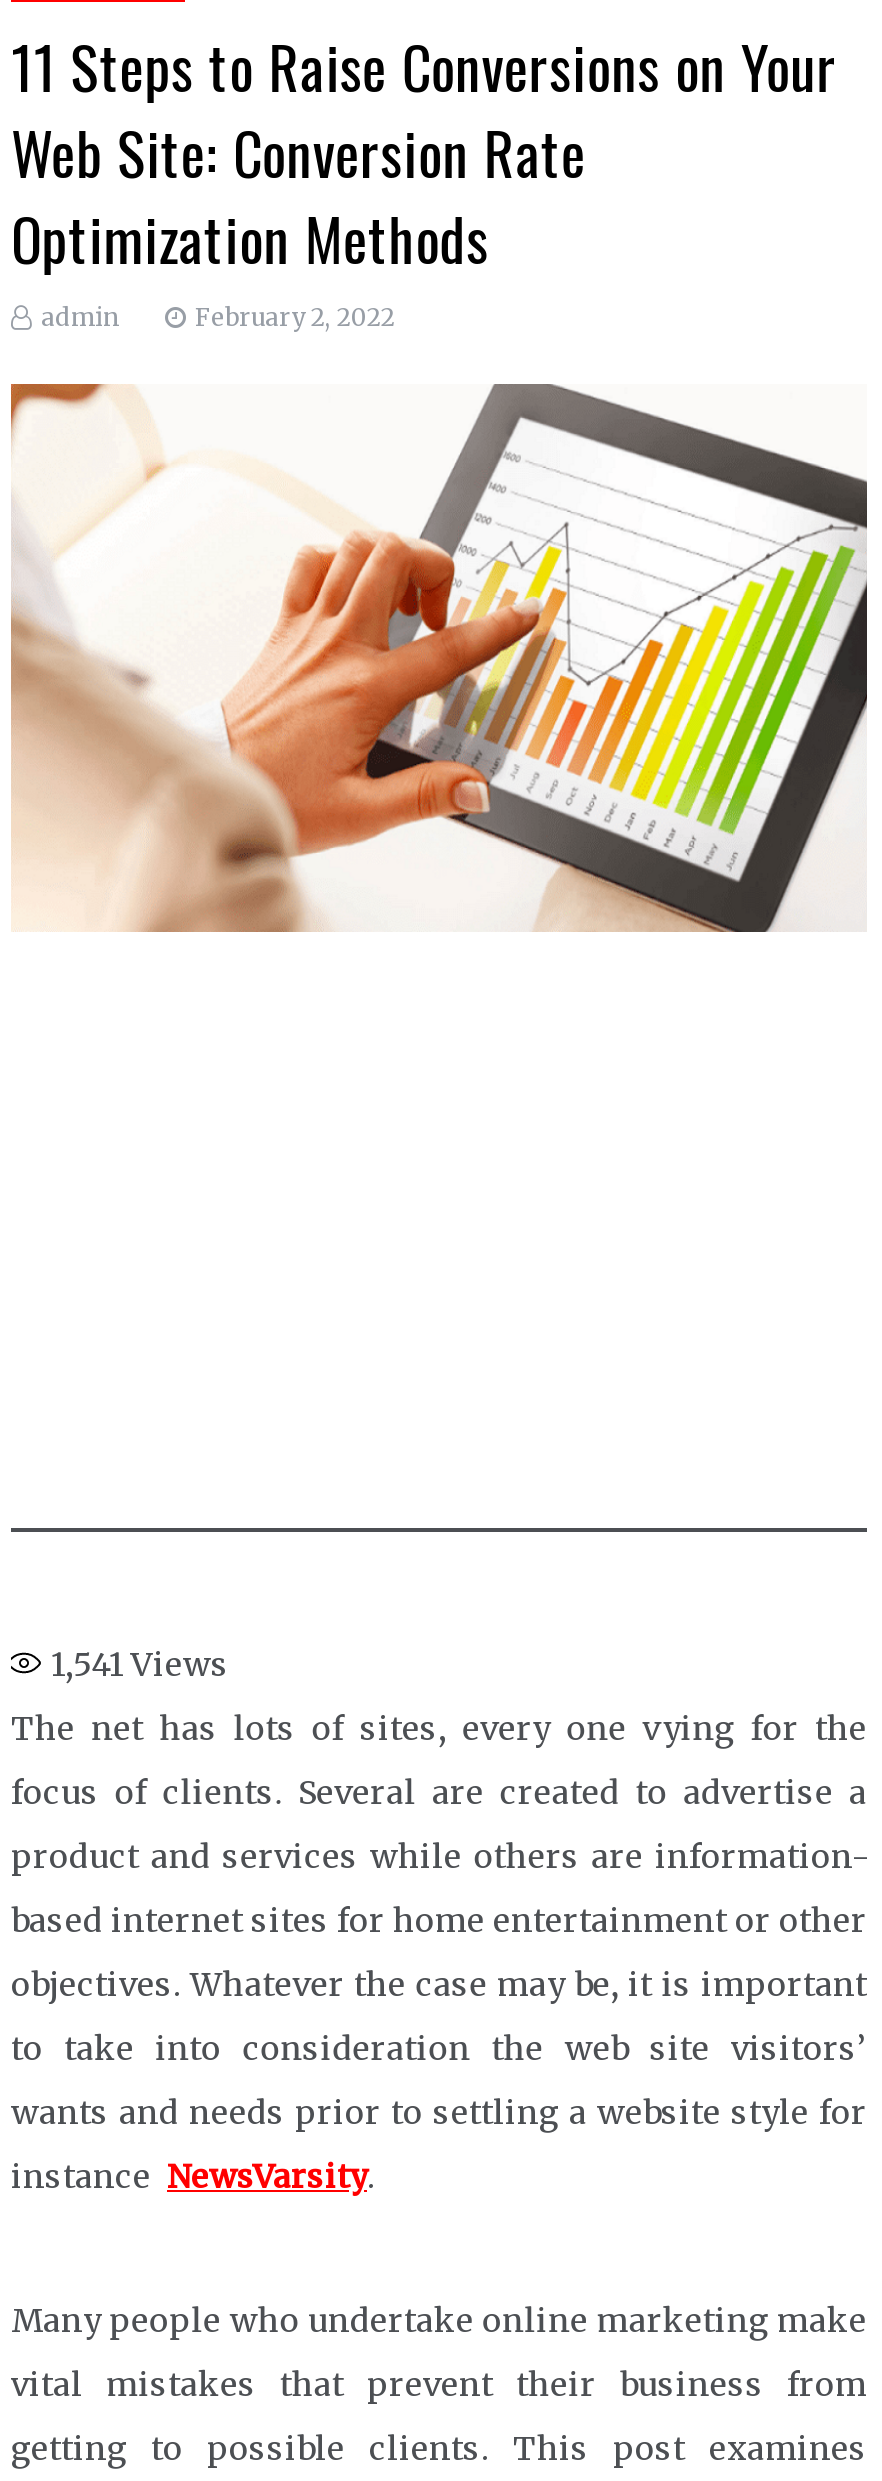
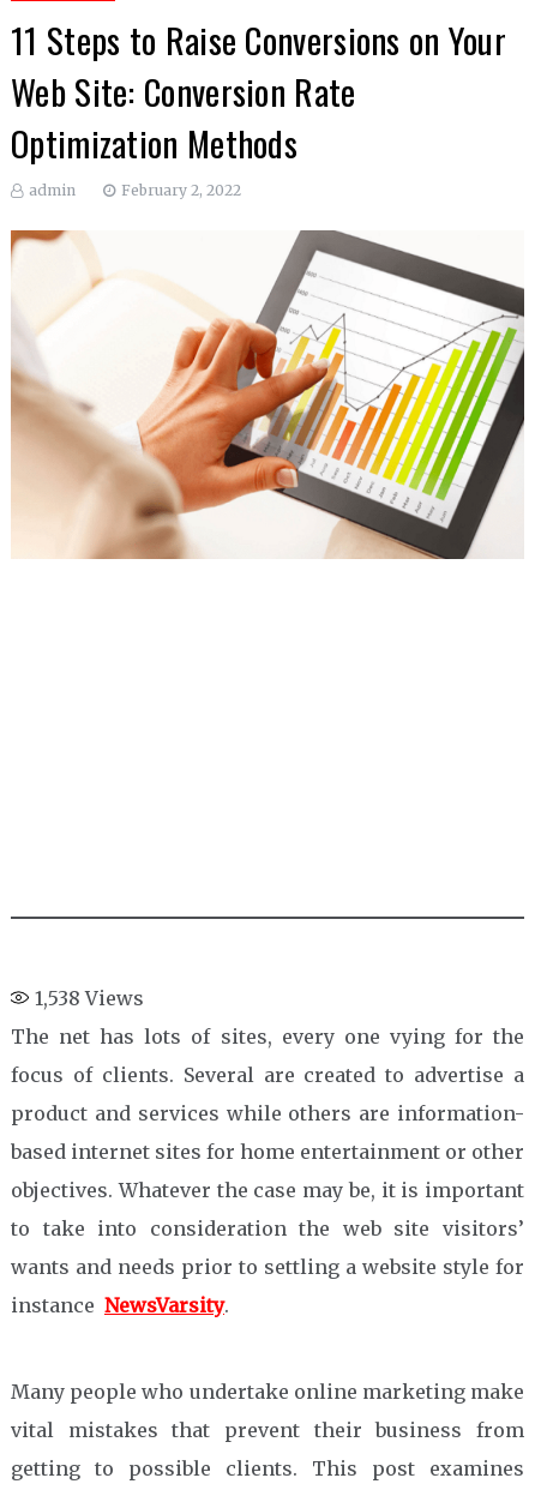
- 1,541 Views
+ 1,538 Views
